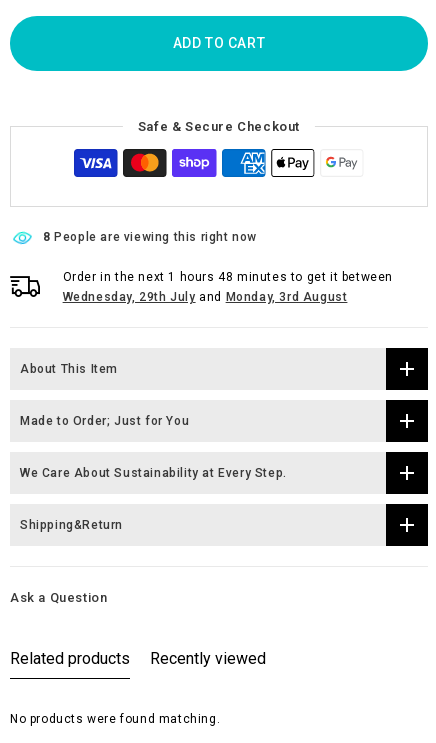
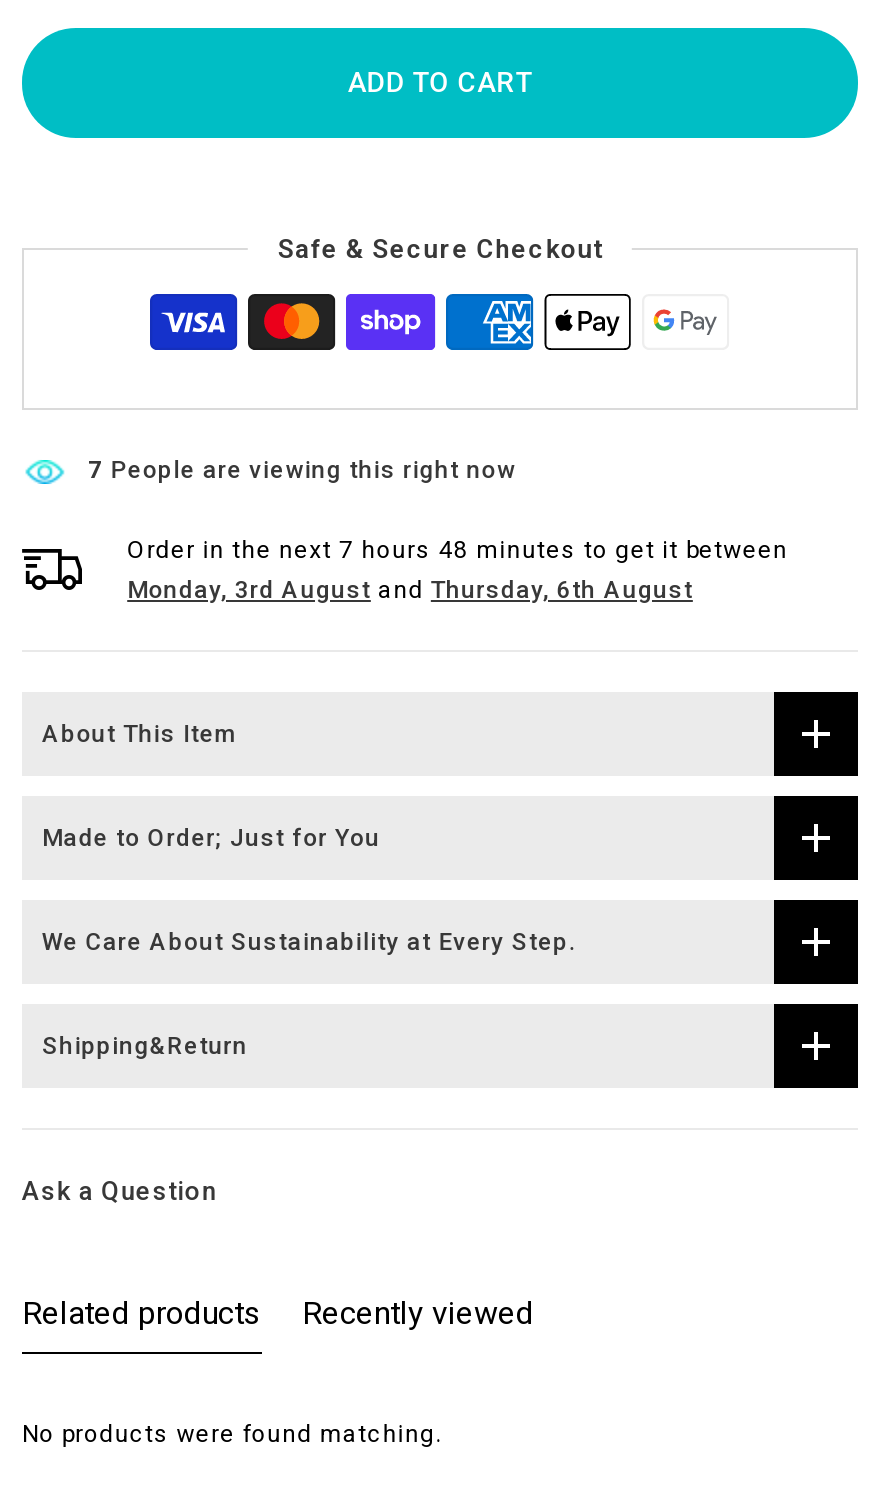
- 8 People are viewing this right now
+ 7 People are viewing this right now

- Order in the next 1 hours 48 minutes to get it between
+ Order in the next 7 hours 48 minutes to get it between

- Wednesday, 29th July and Monday, 3rd August
+ Monday, 3rd August and Thursday, 6th August
